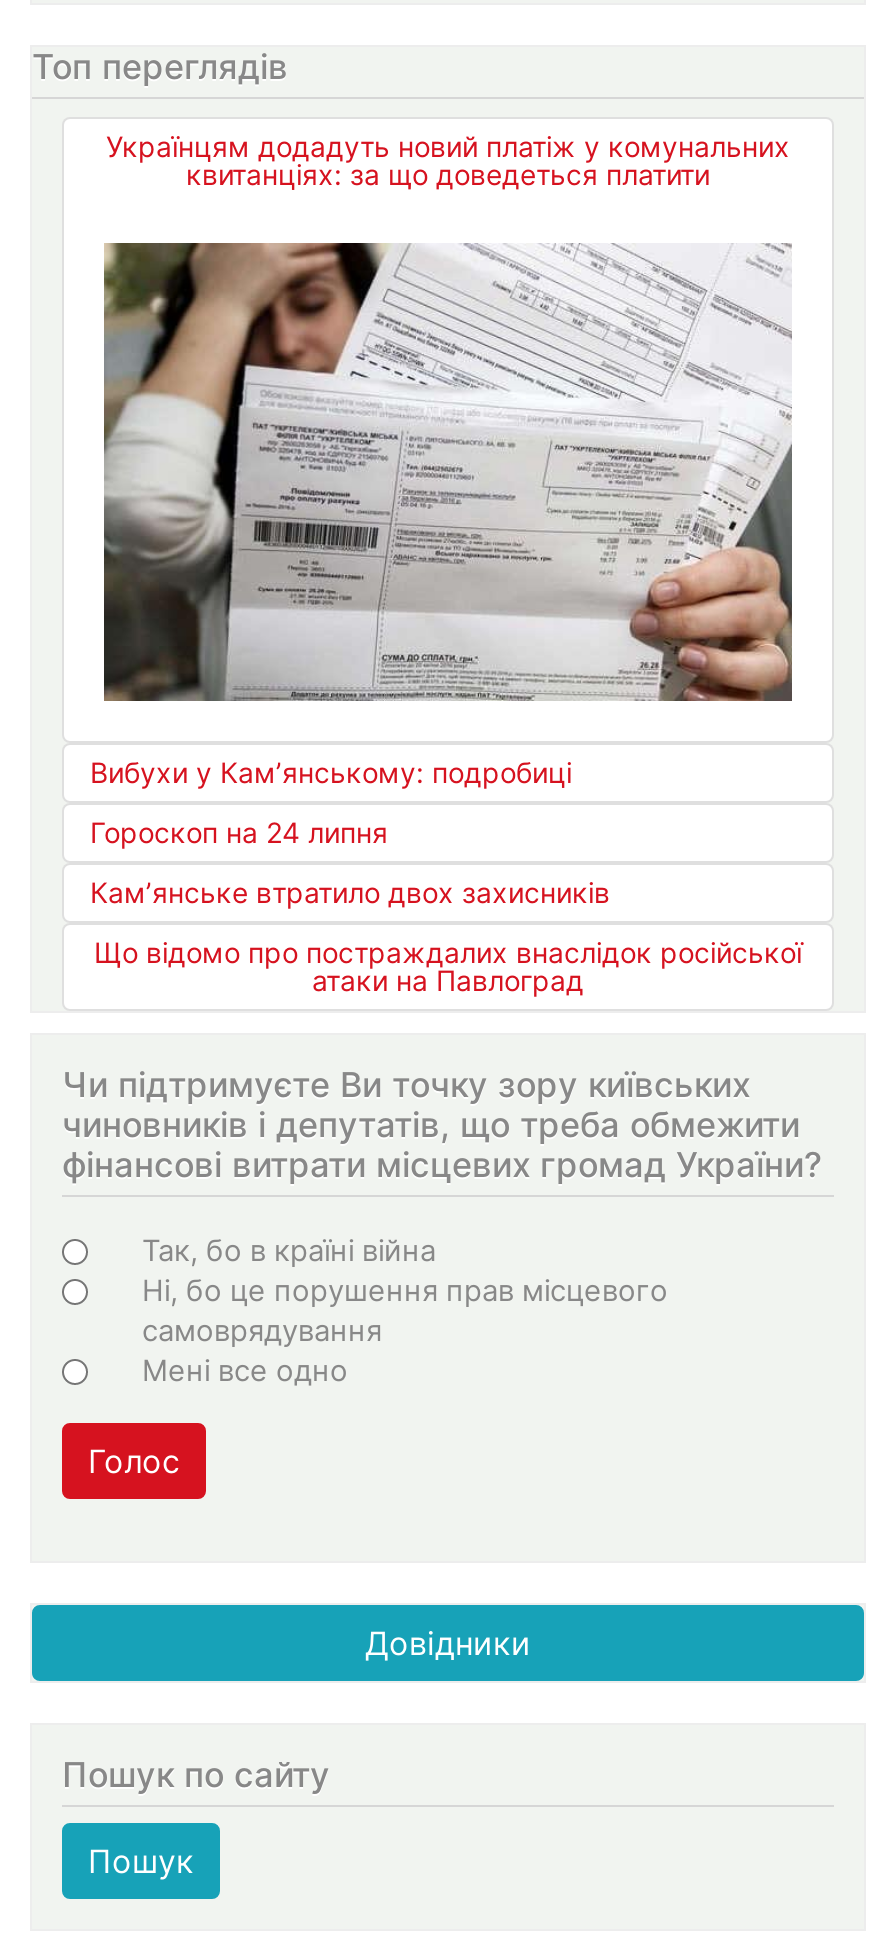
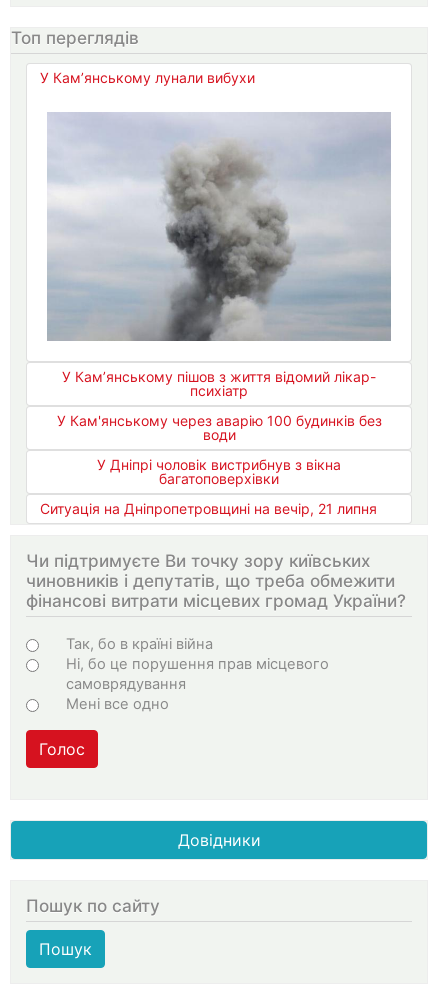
- Українцям додадуть новий платіж у комунальних
- квитанціях: за що доведеться платити
+ У Кам’янському лунали вибухи

- [image]
- Вибухи у Кам’янському: подробиці
+ [image]
+ У Кам’янському пішов з життя відомий лікар-
+ психіатр

- Гороскоп на 24 липня
+ У Кам'янському через аварію 100 будинків без
+ води

- Кам’янське втратило двох захисників
+ У Дніпрі чоловік вистрибнув з вікна
+ багатоповерхівки

- Що відомо про постраждалих внаслідок російської
- атаки на Павлоград
+ Ситуація на Дніпропетровщині на вечір, 21 липня
